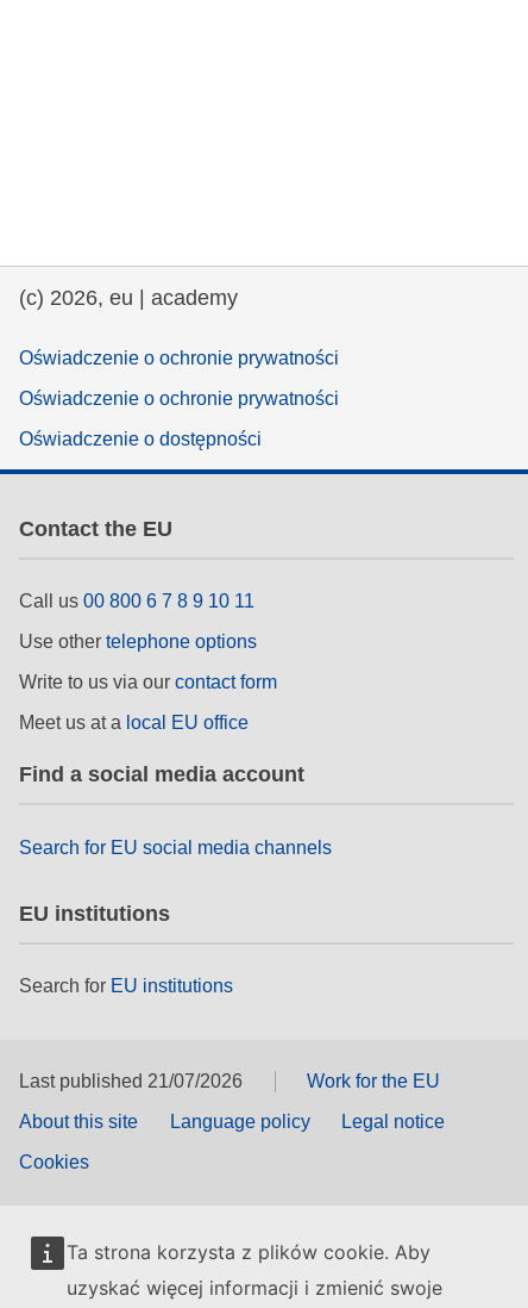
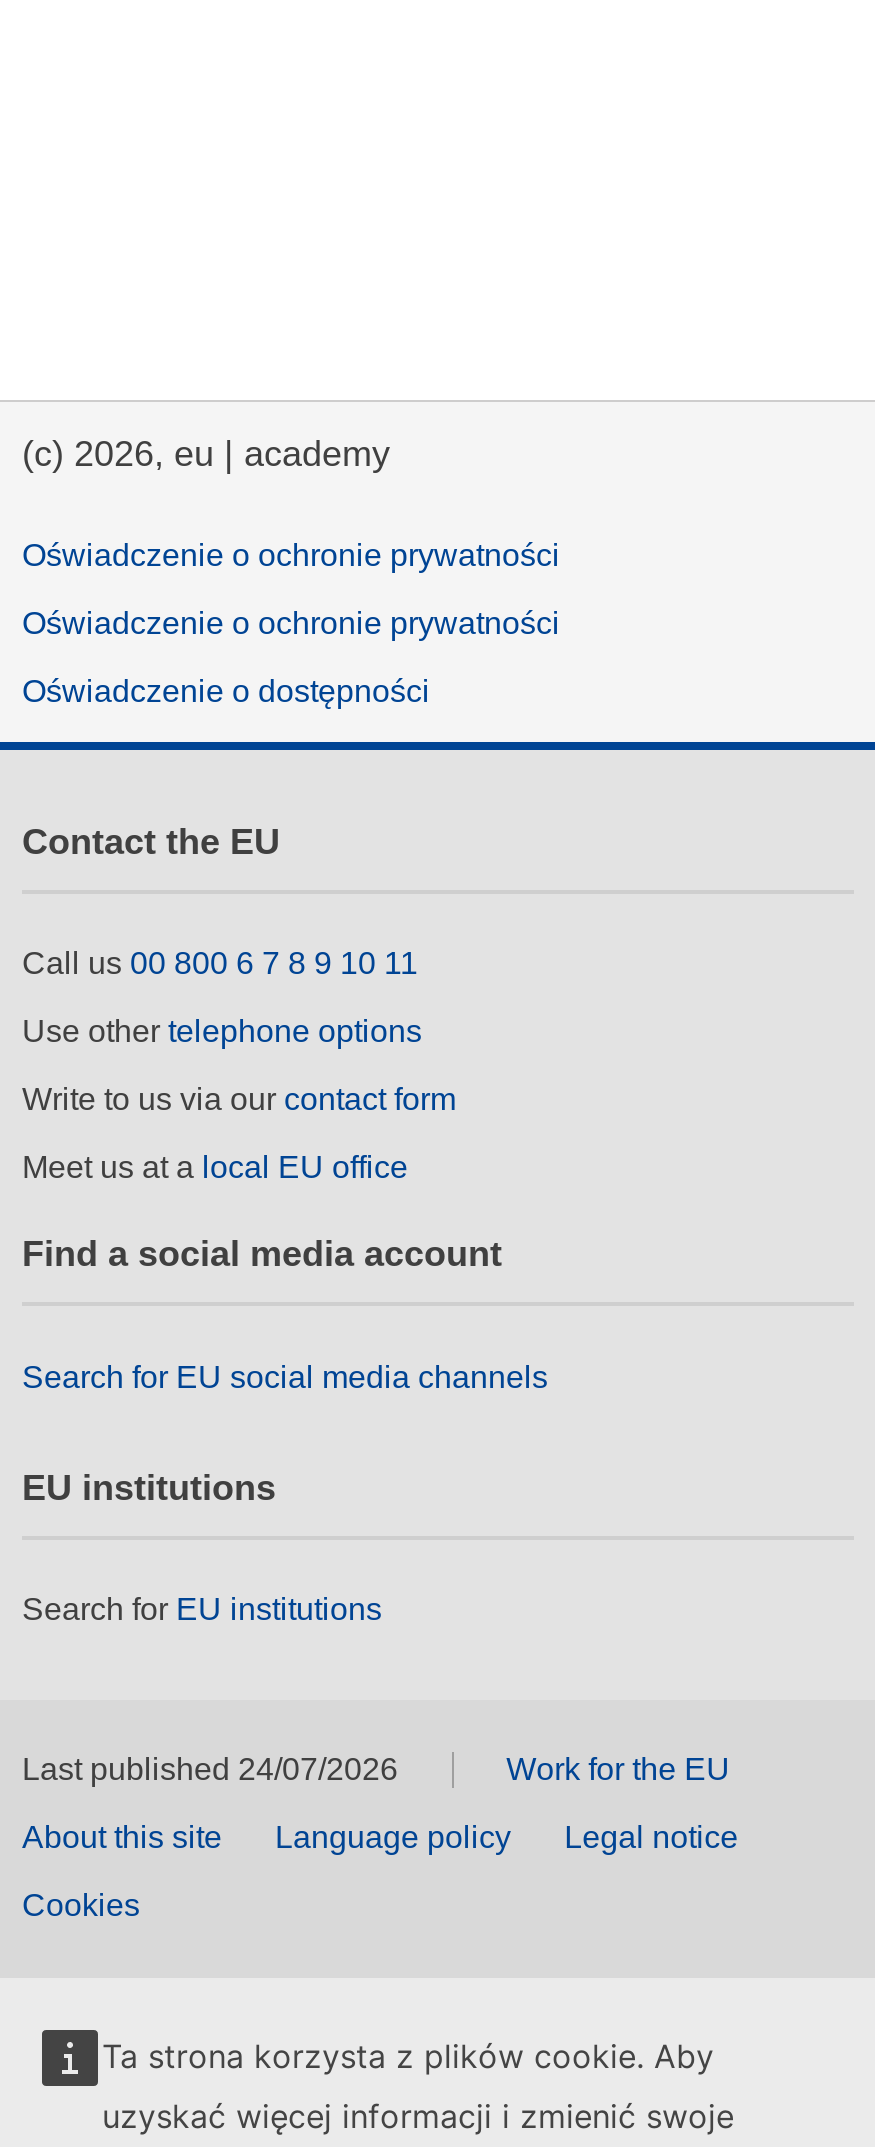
- Last published 21/07/2026
+ Last published 24/07/2026
